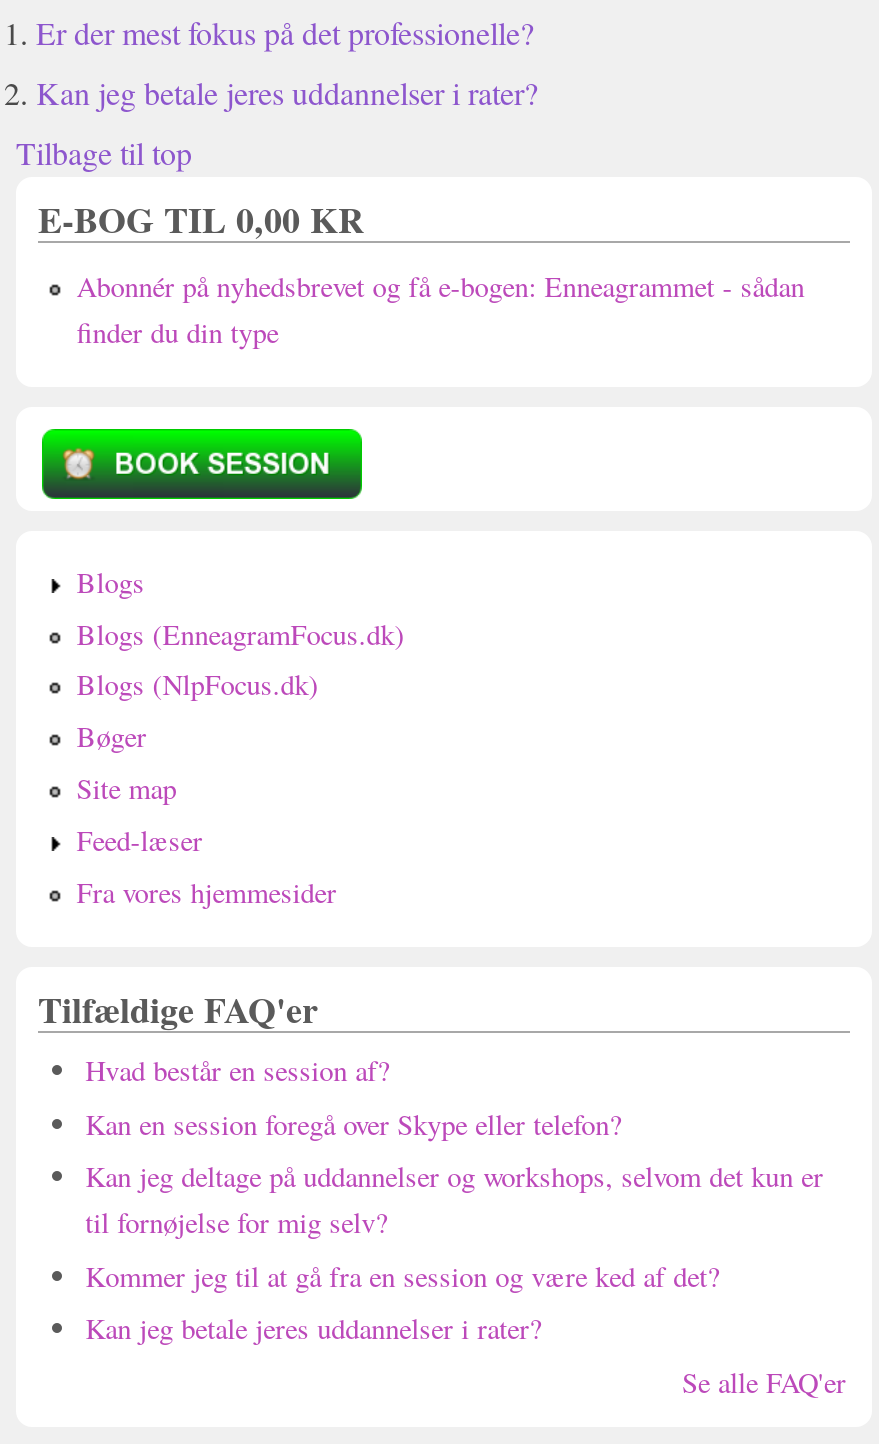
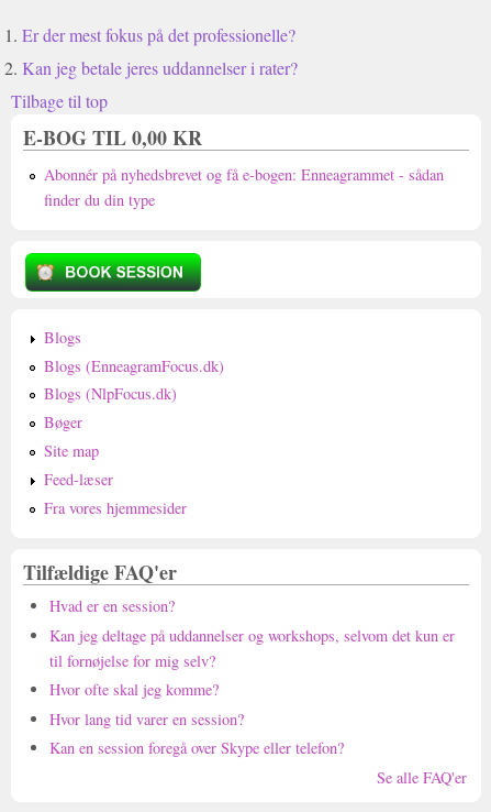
- Hvad består en session af?
+ Hvad er en session?

moved down: Kan en session foregå over Skype eller telefon?

moved up: Kan jeg deltage på uddannelser og workshops, selvom det kun er | til fornøjelse for mig selv?

- Kommer jeg til at gå fra en session og være ked af det?
- Kan jeg betale jeres uddannelser i rater?
+ Hvor ofte skal jeg komme?
+ Hvor lang tid varer en session?
